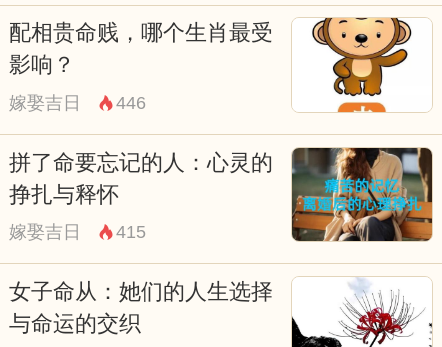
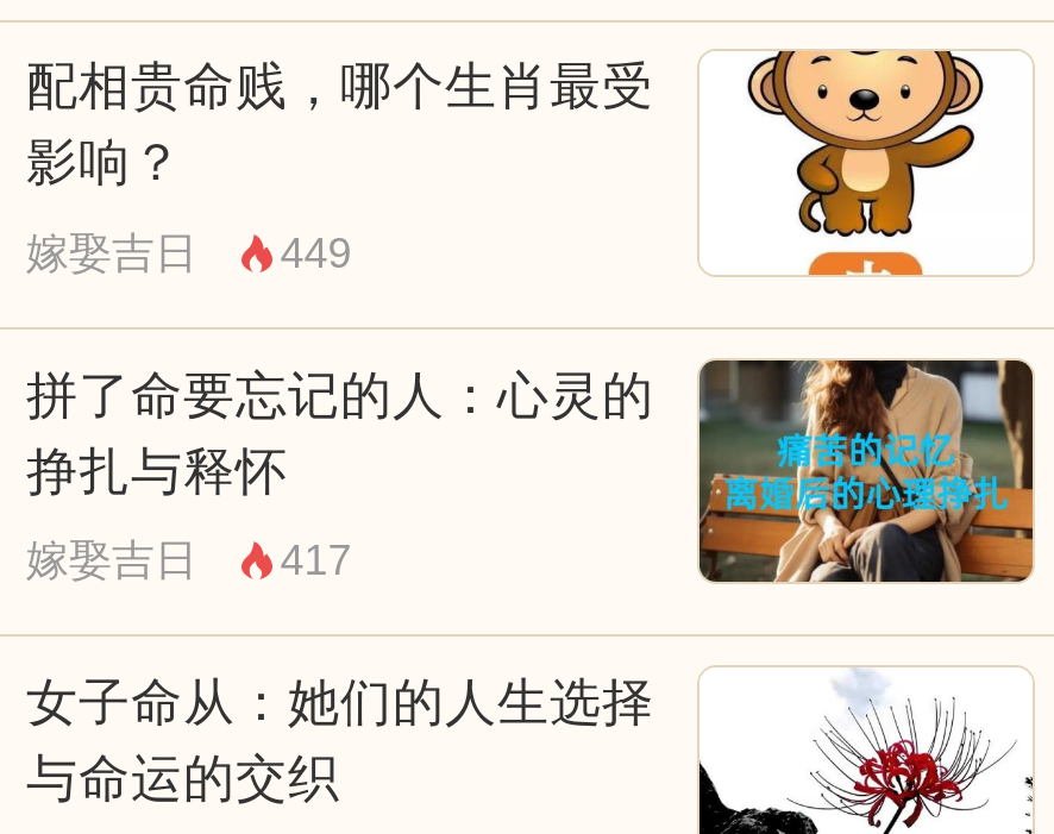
- 嫁娶吉日 446
+ 嫁娶吉日 449

- 嫁娶吉日 415
+ 嫁娶吉日 417
